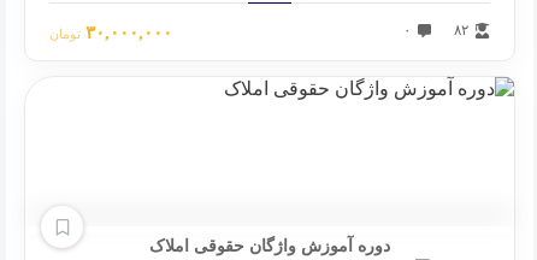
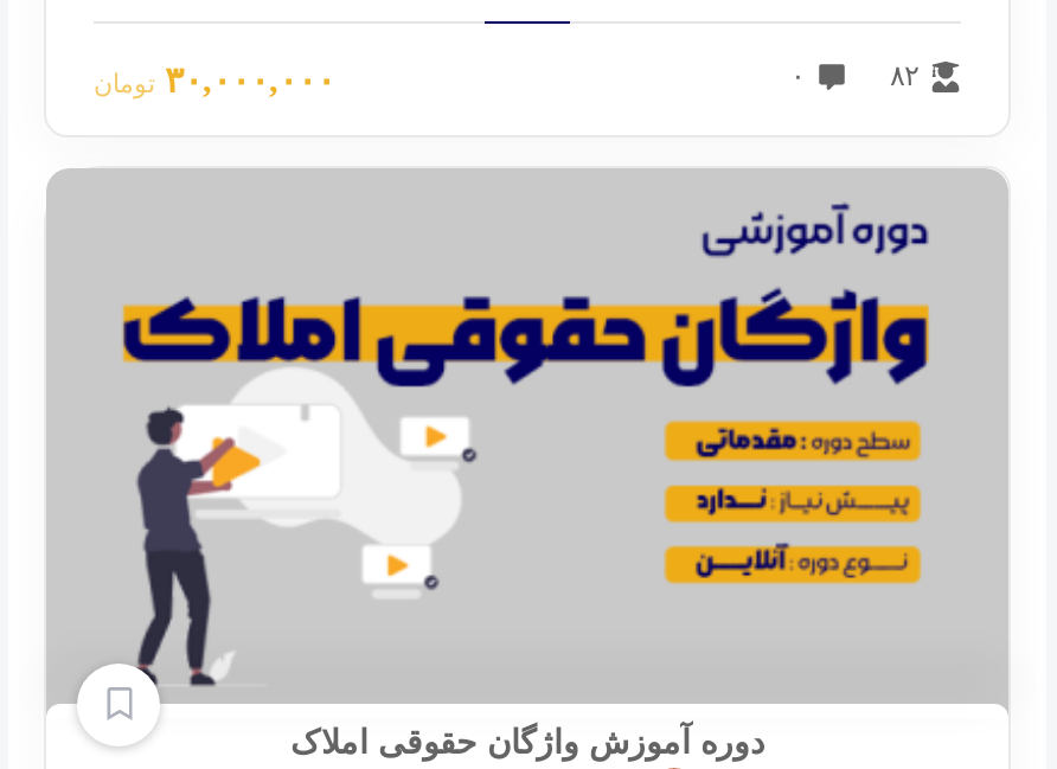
+ [image]
